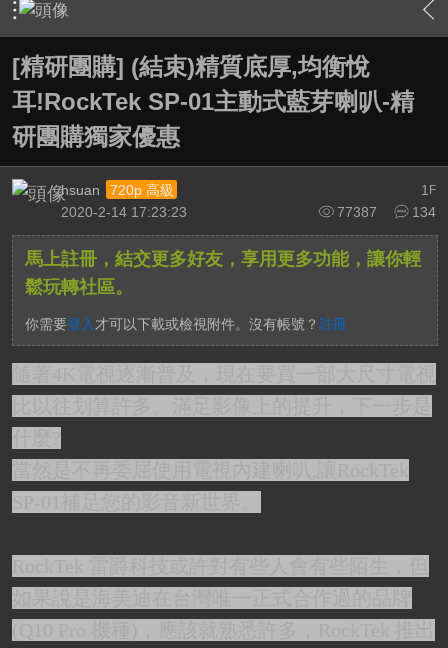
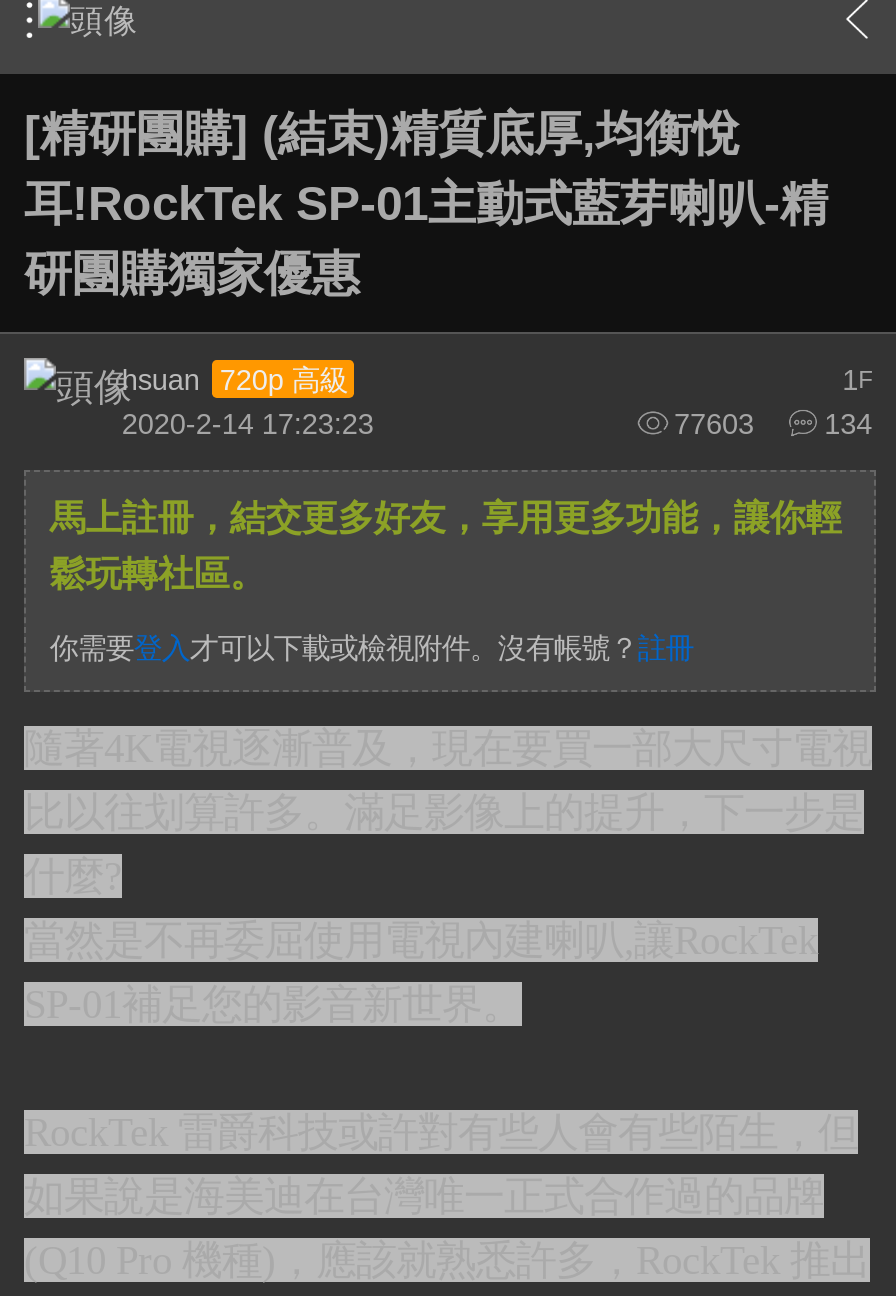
- 77387 134
+ 77603 134
